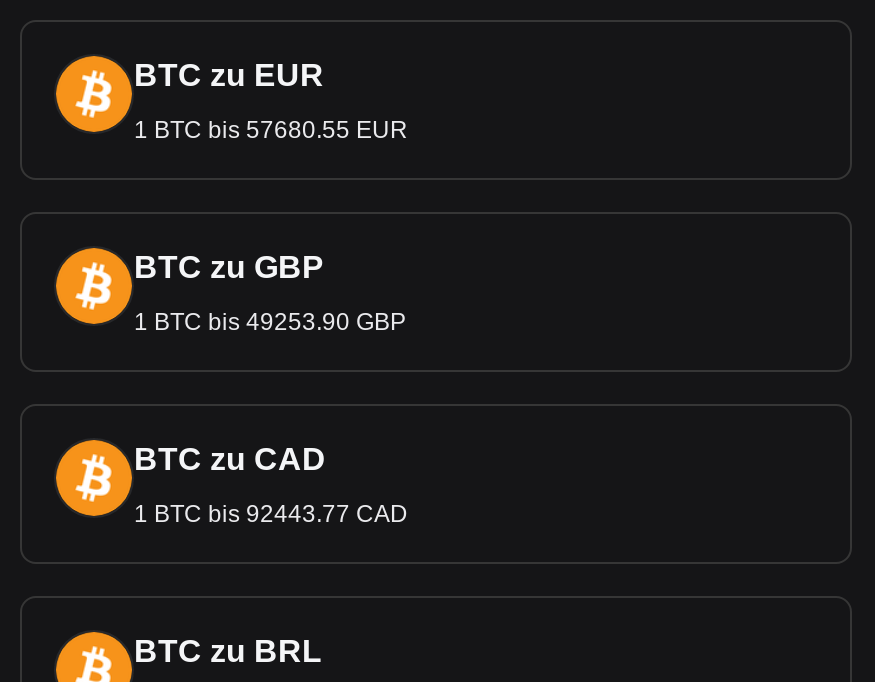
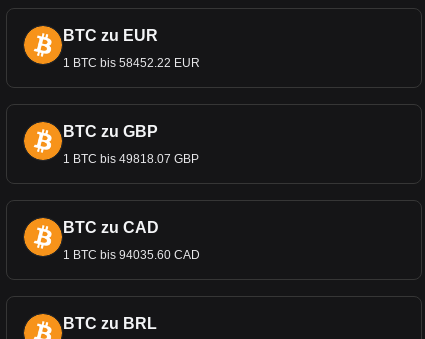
- 1 BTC bis 57680.55 EUR
+ 1 BTC bis 58452.22 EUR

- 1 BTC bis 49253.90 GBP
+ 1 BTC bis 49818.07 GBP

- 1 BTC bis 92443.77 CAD
+ 1 BTC bis 94035.60 CAD
